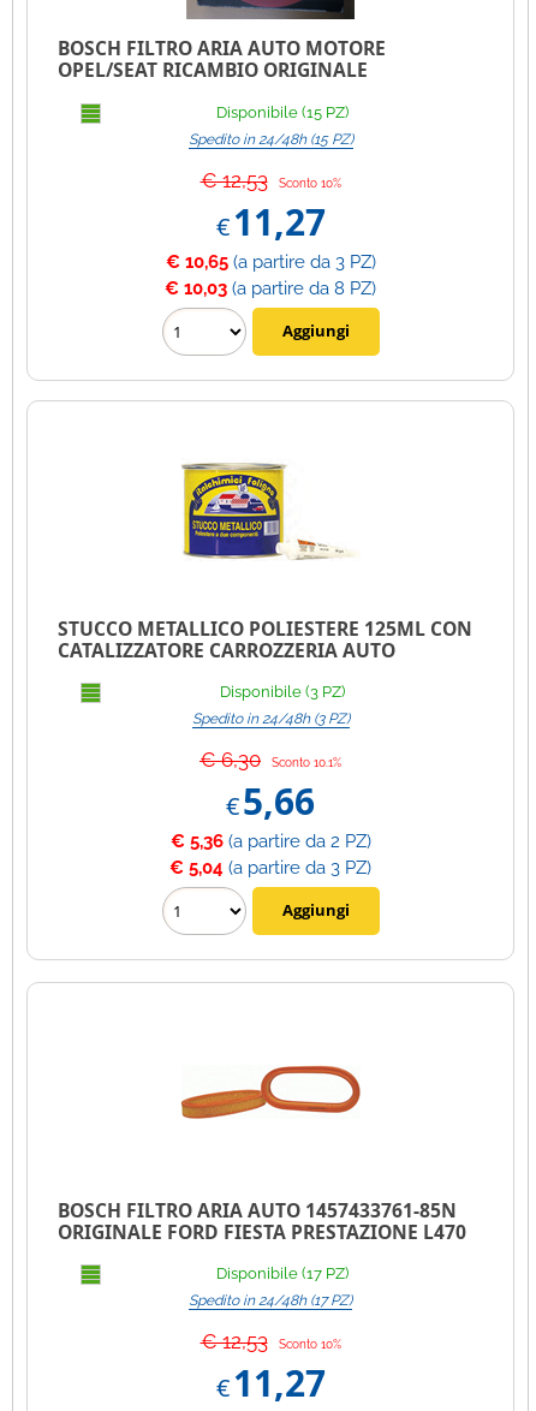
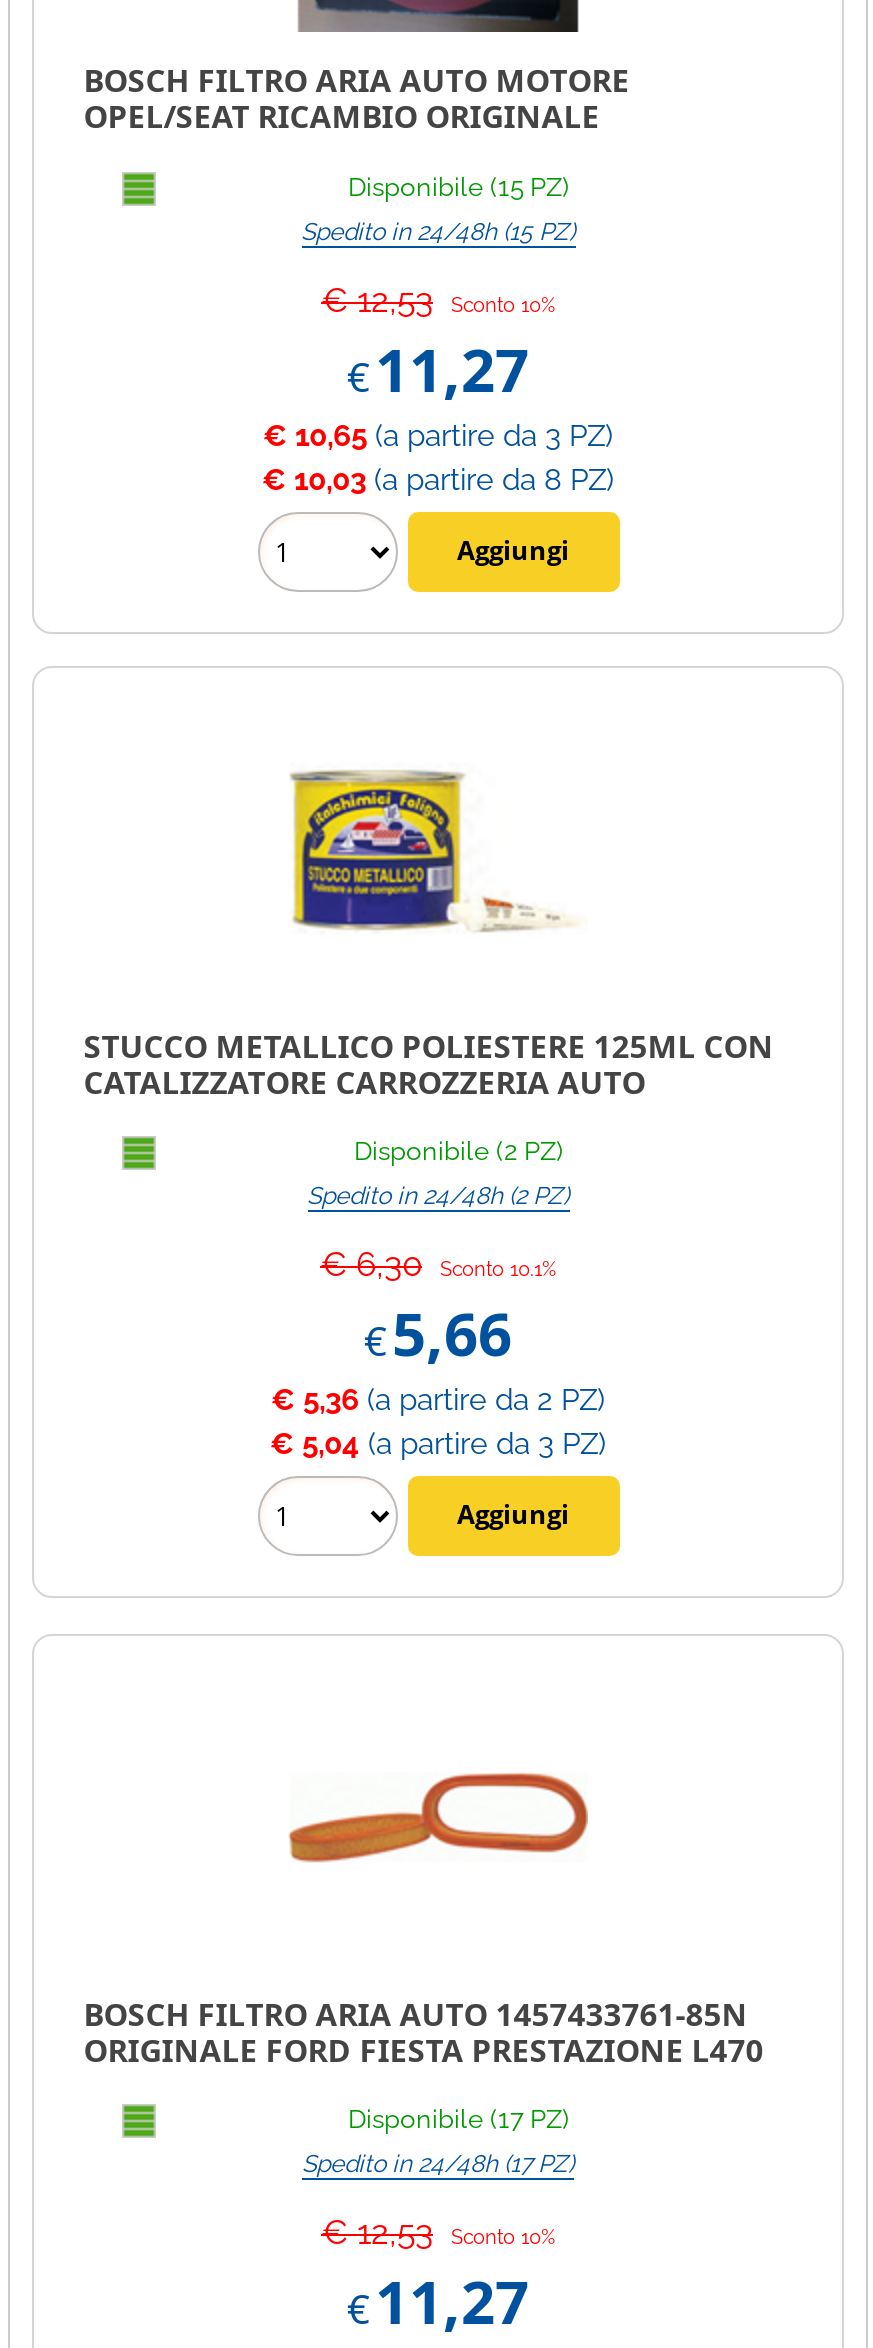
- Disponibile (3 PZ)
+ Disponibile (2 PZ)

- Spedito in 24/48h (3 PZ)
+ Spedito in 24/48h (2 PZ)
